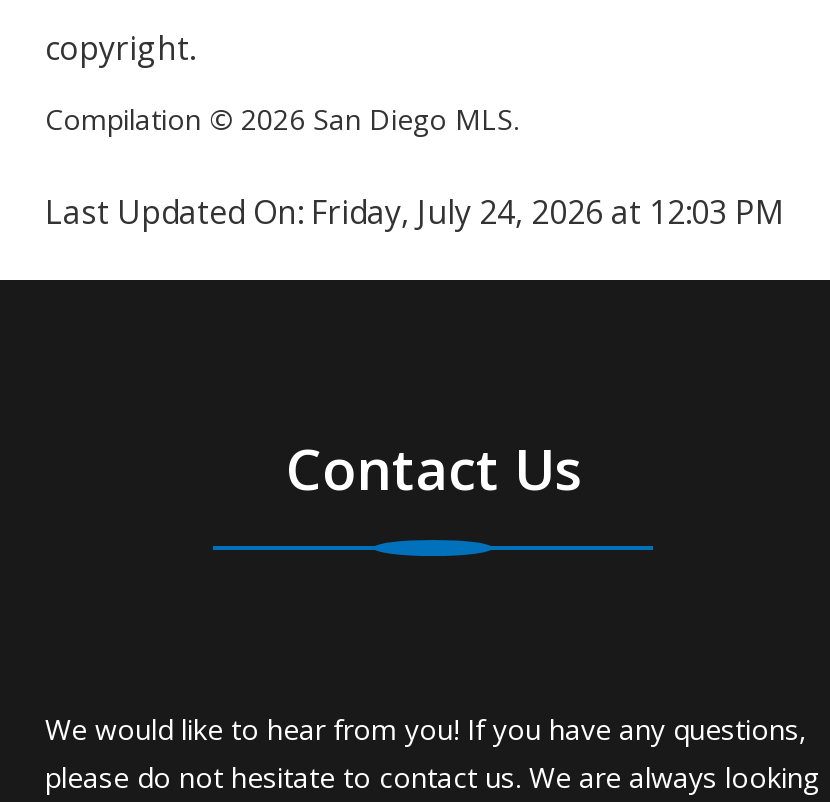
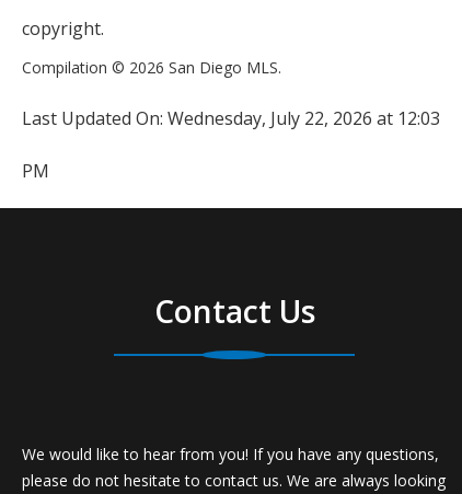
- Last Updated On: Friday, July 24, 2026 at 12:03 PM
+ Last Updated On: Wednesday, July 22, 2026 at 12:03
+ PM
